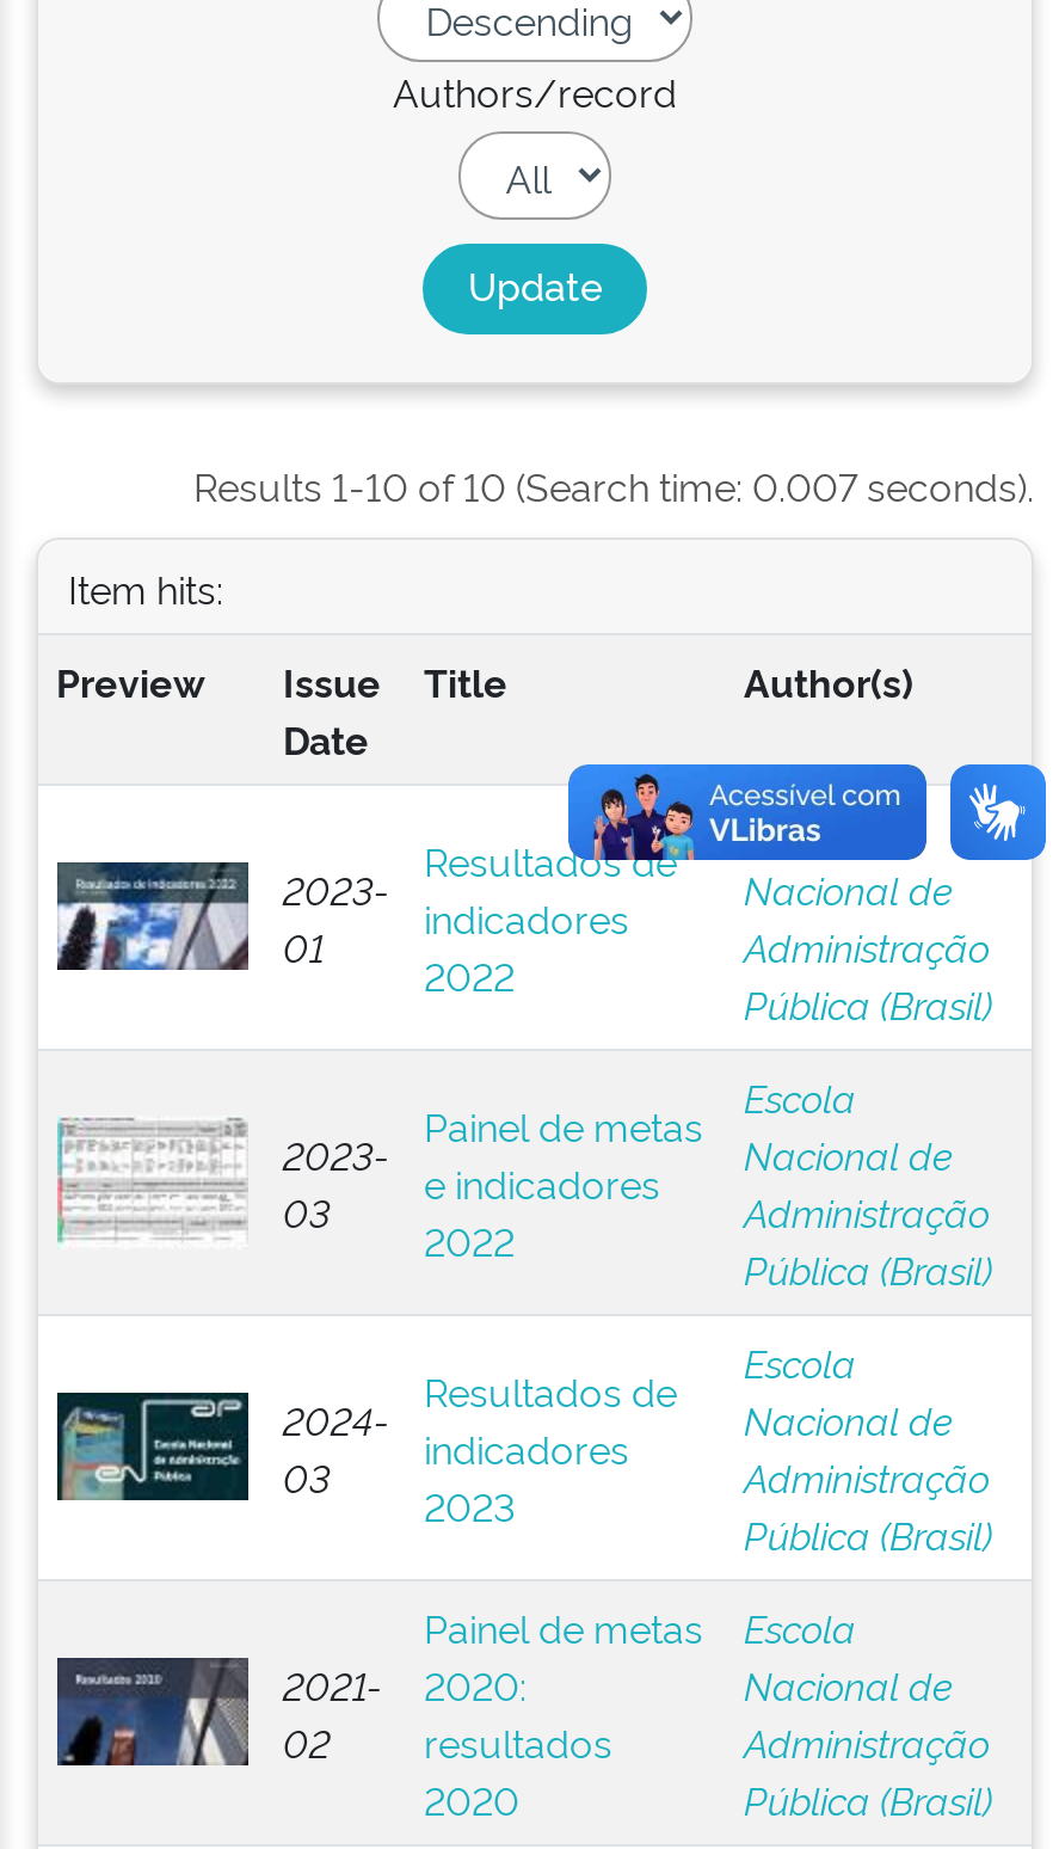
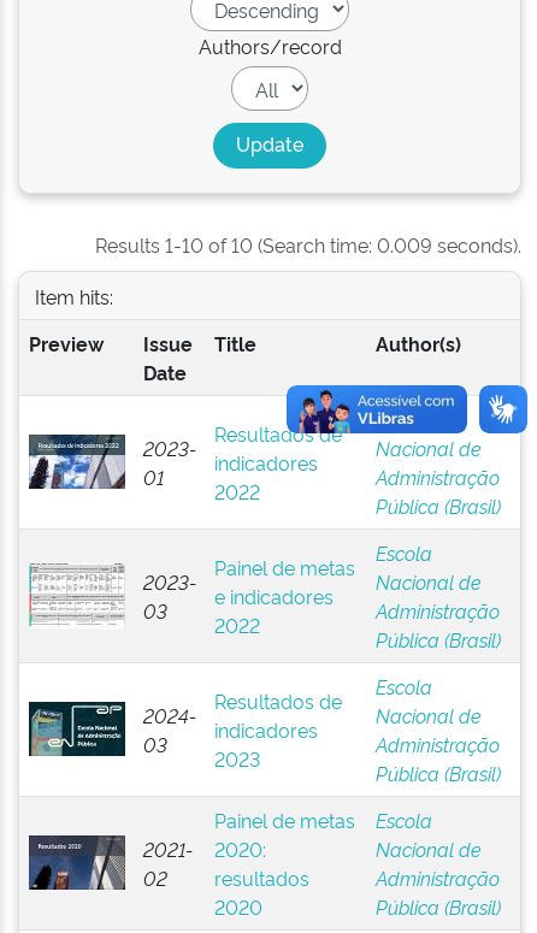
- Results 1-10 of 10 (Search time: 0.007 seconds).
+ Results 1-10 of 10 (Search time: 0.009 seconds).
